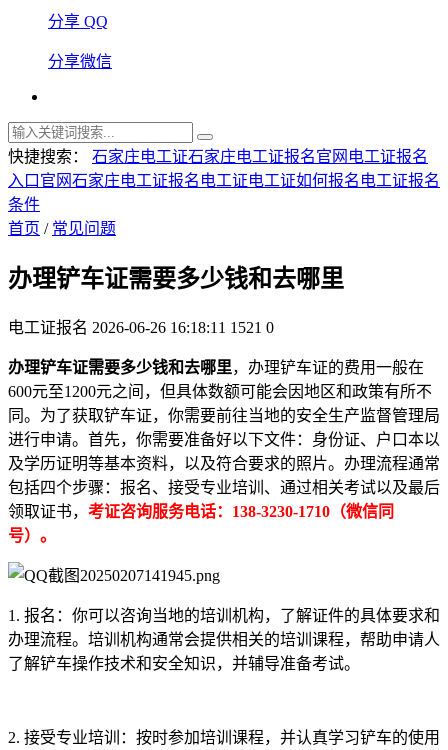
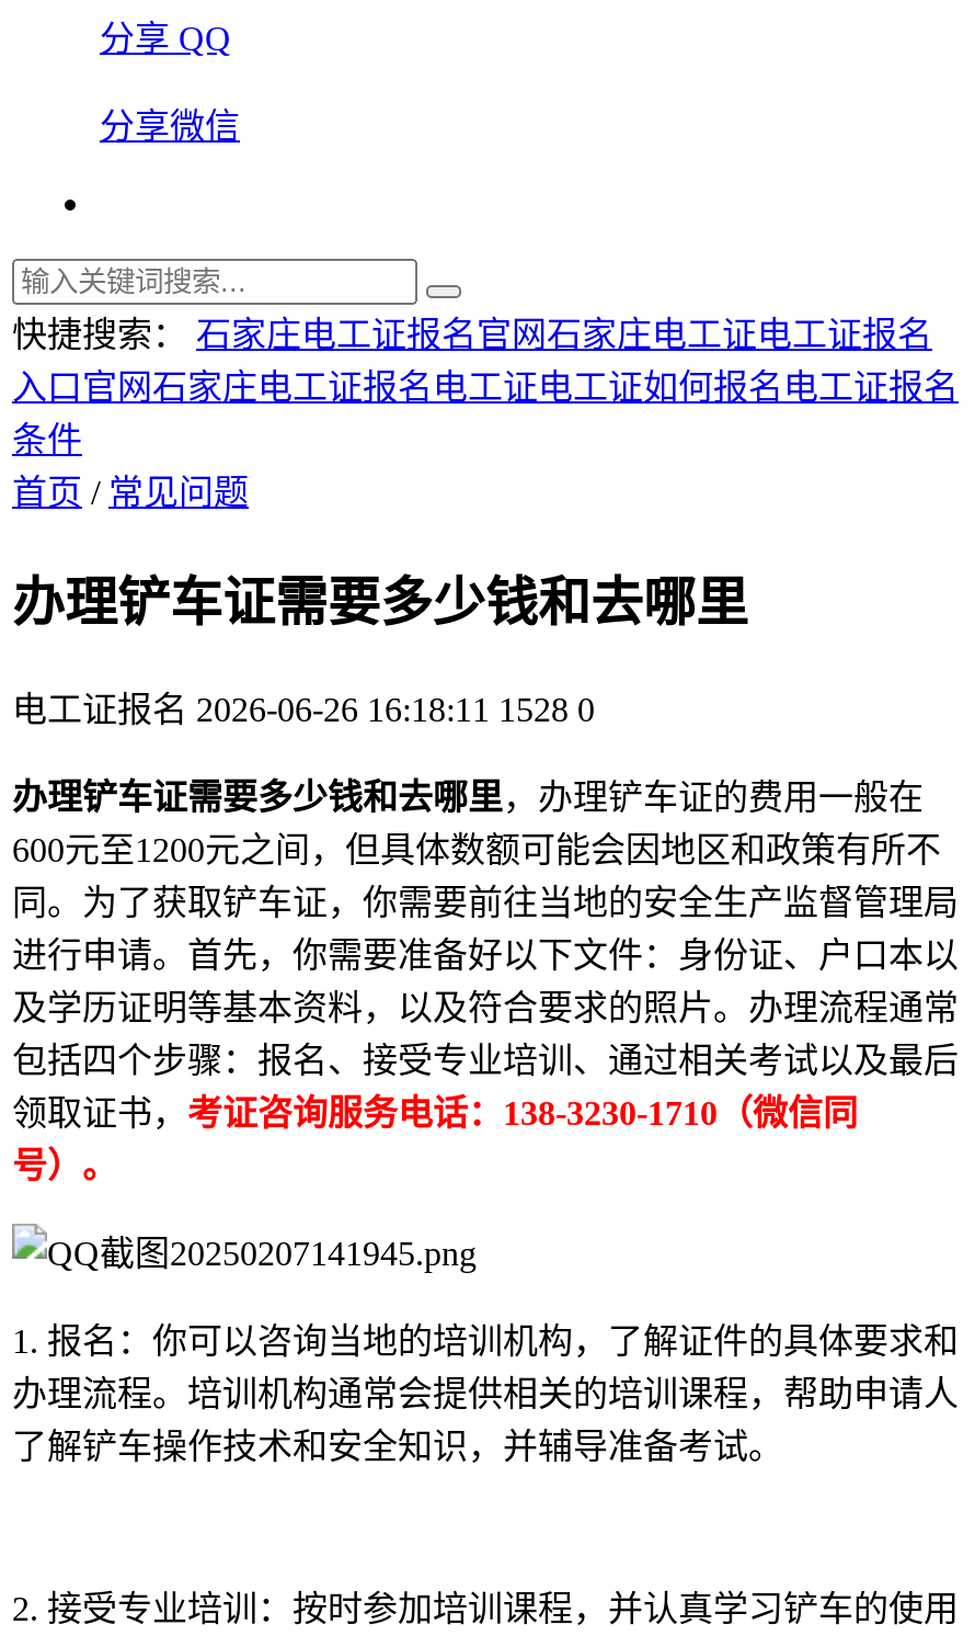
- 快捷搜索： 石家庄电工证石家庄电工证报名官网电工证报名
+ 快捷搜索： 石家庄电工证报名官网石家庄电工证电工证报名

- 电工证报名 2026-06-26 16:18:11 1521 0
+ 电工证报名 2026-06-26 16:18:11 1528 0
